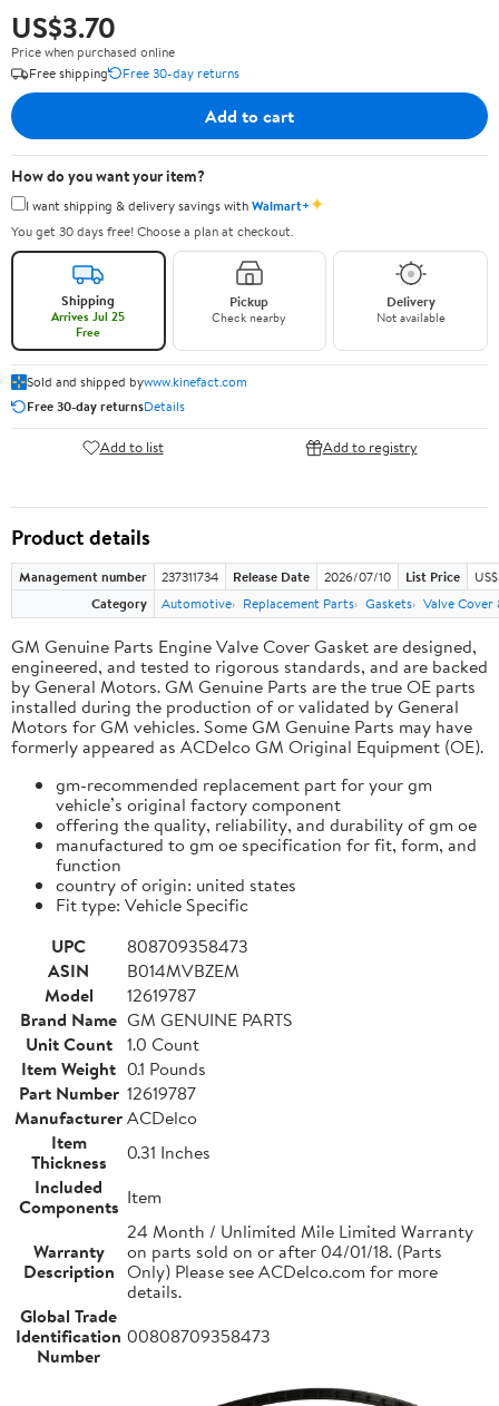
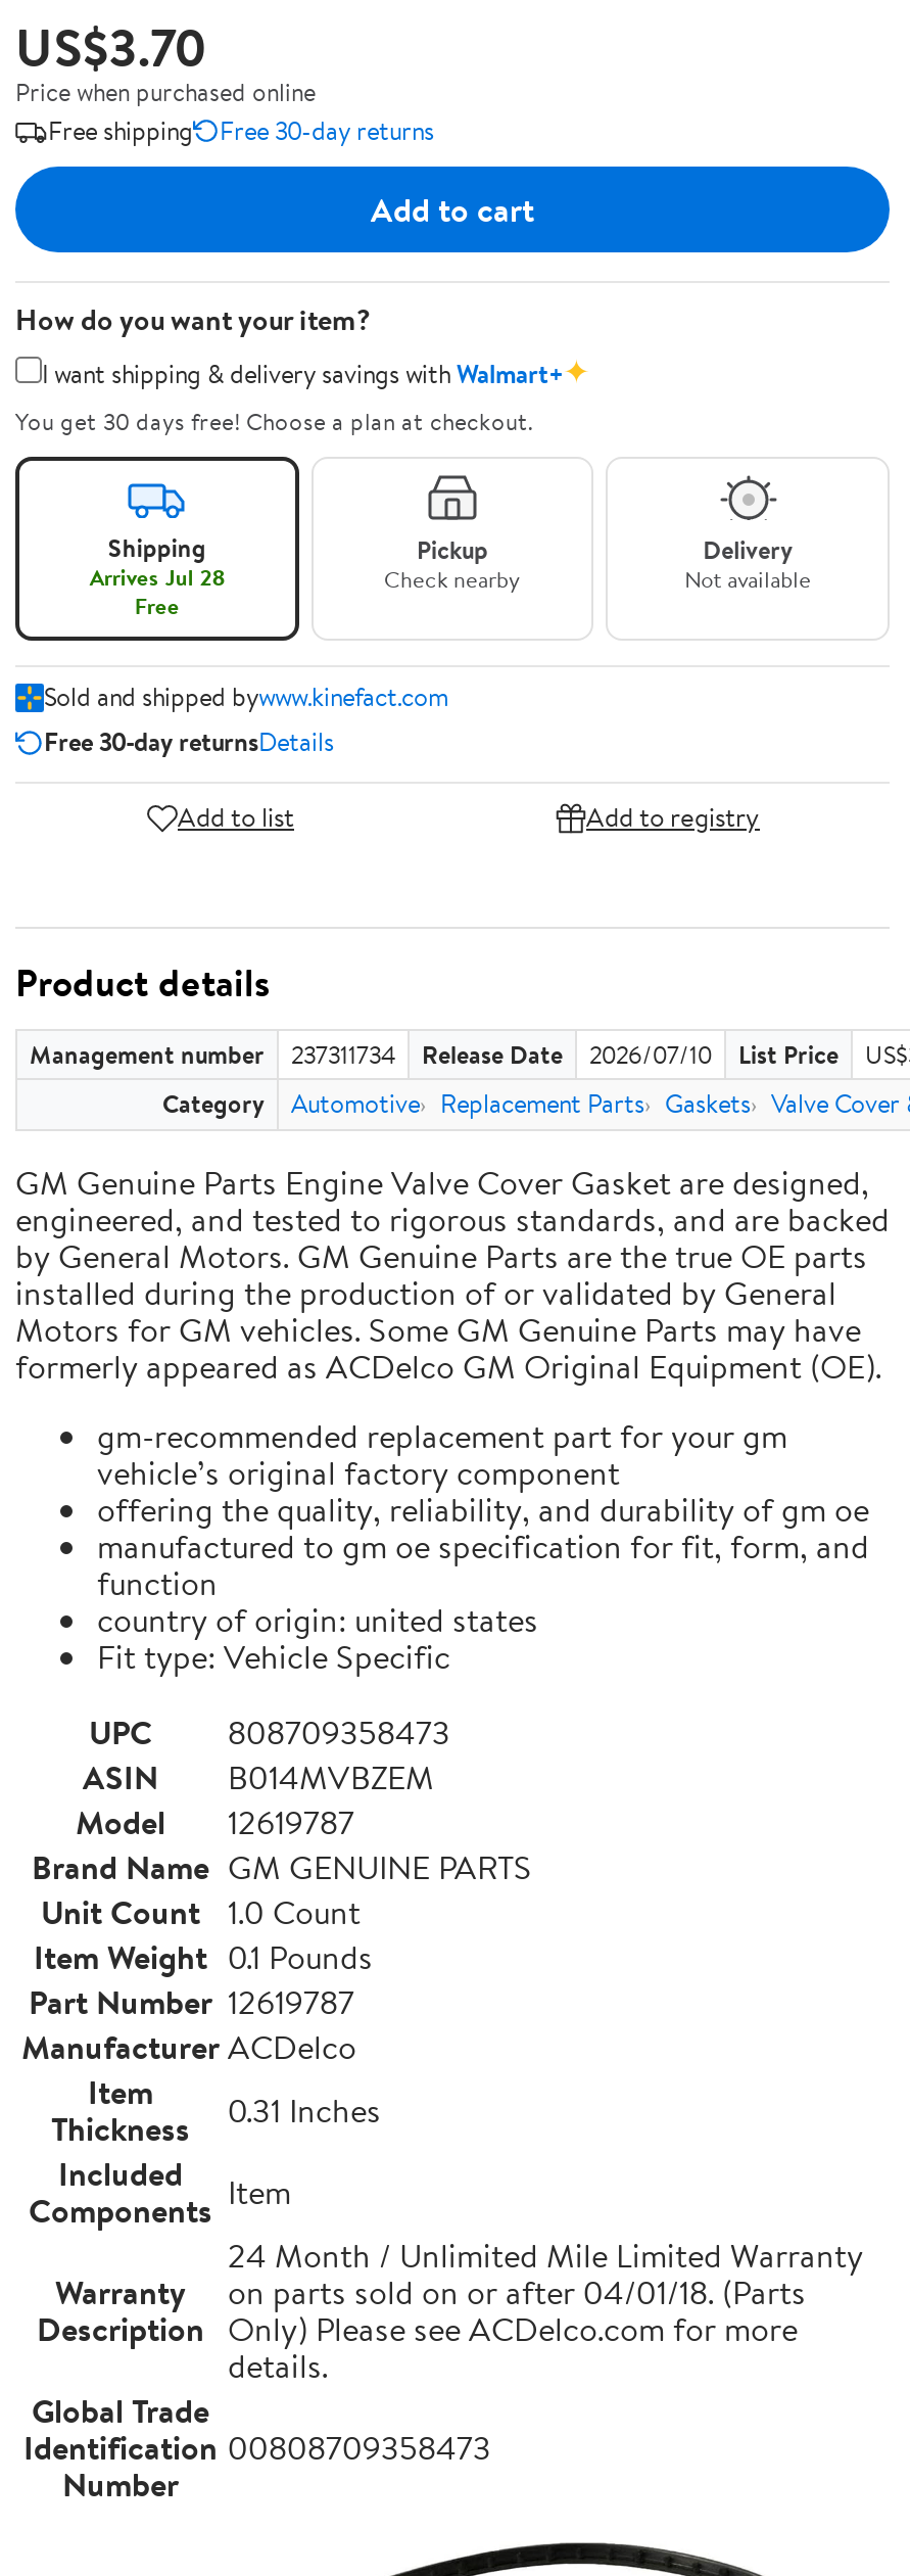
- Arrives Jul 25
+ Arrives Jul 28
